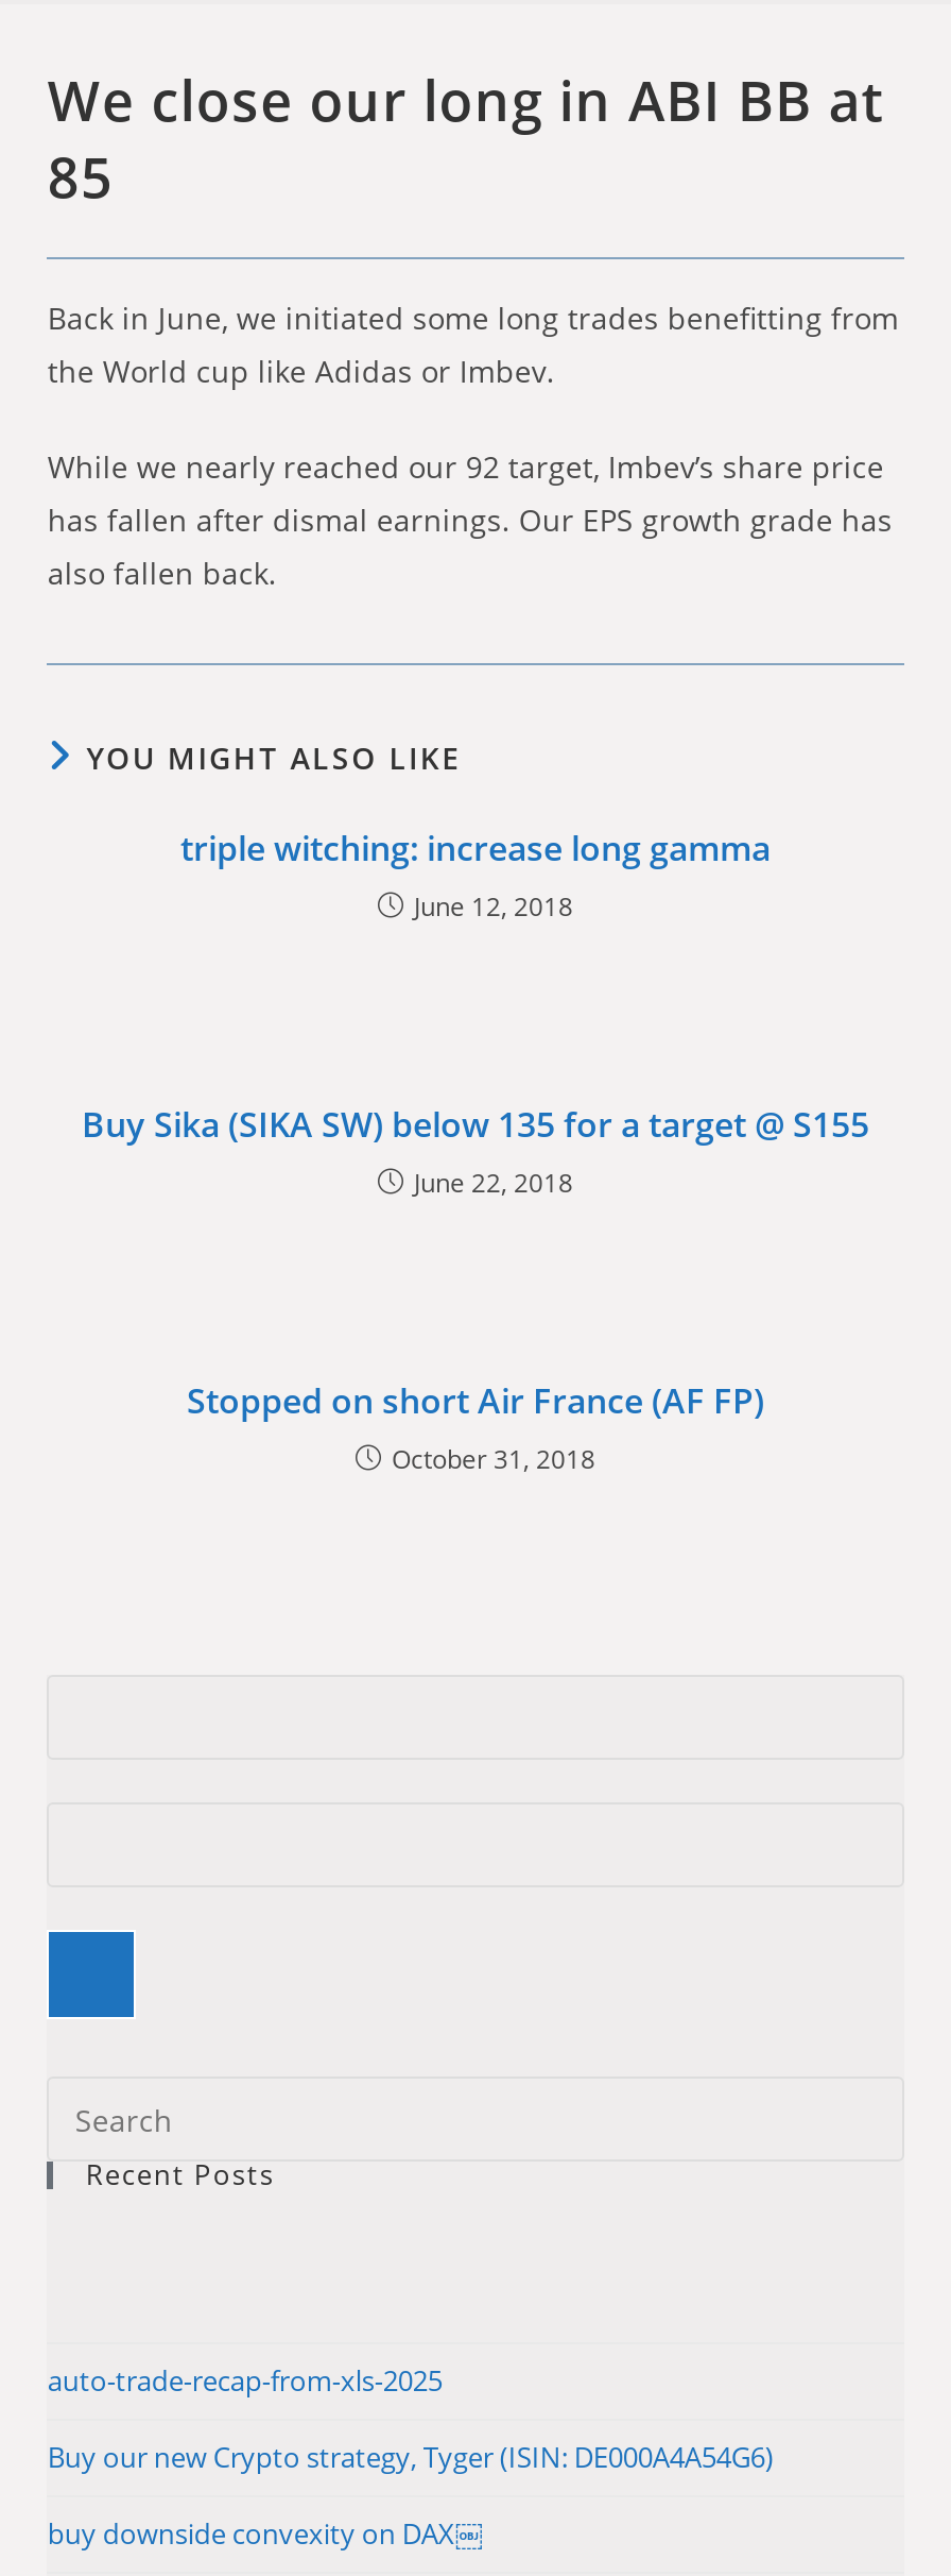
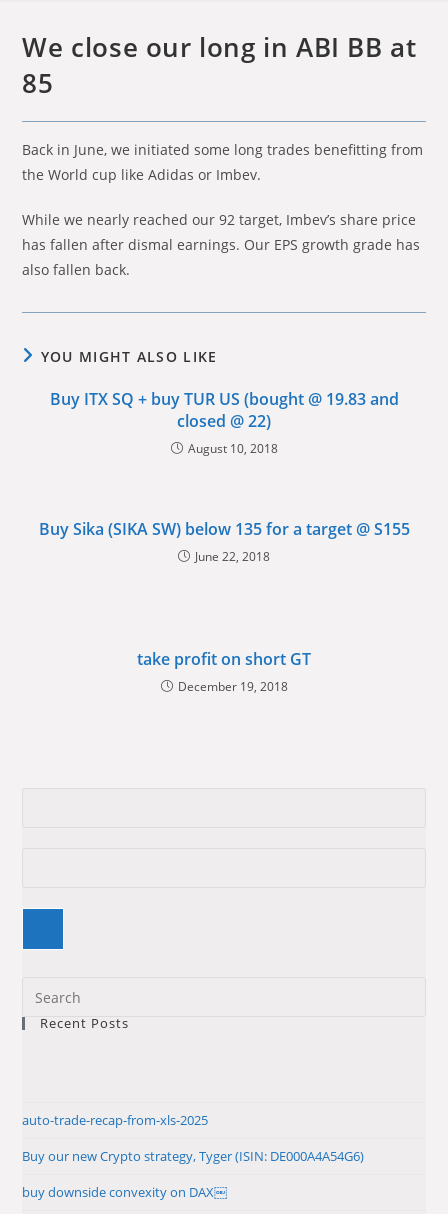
- triple witching: increase long gamma
- June 12, 2018
+ Buy ITX SQ + buy TUR US (bought @ 19.83 and
+ closed @ 22)
+ August 10, 2018

- Stopped on short Air France (AF FP)
- October 31, 2018
+ take profit on short GT
+ December 19, 2018
